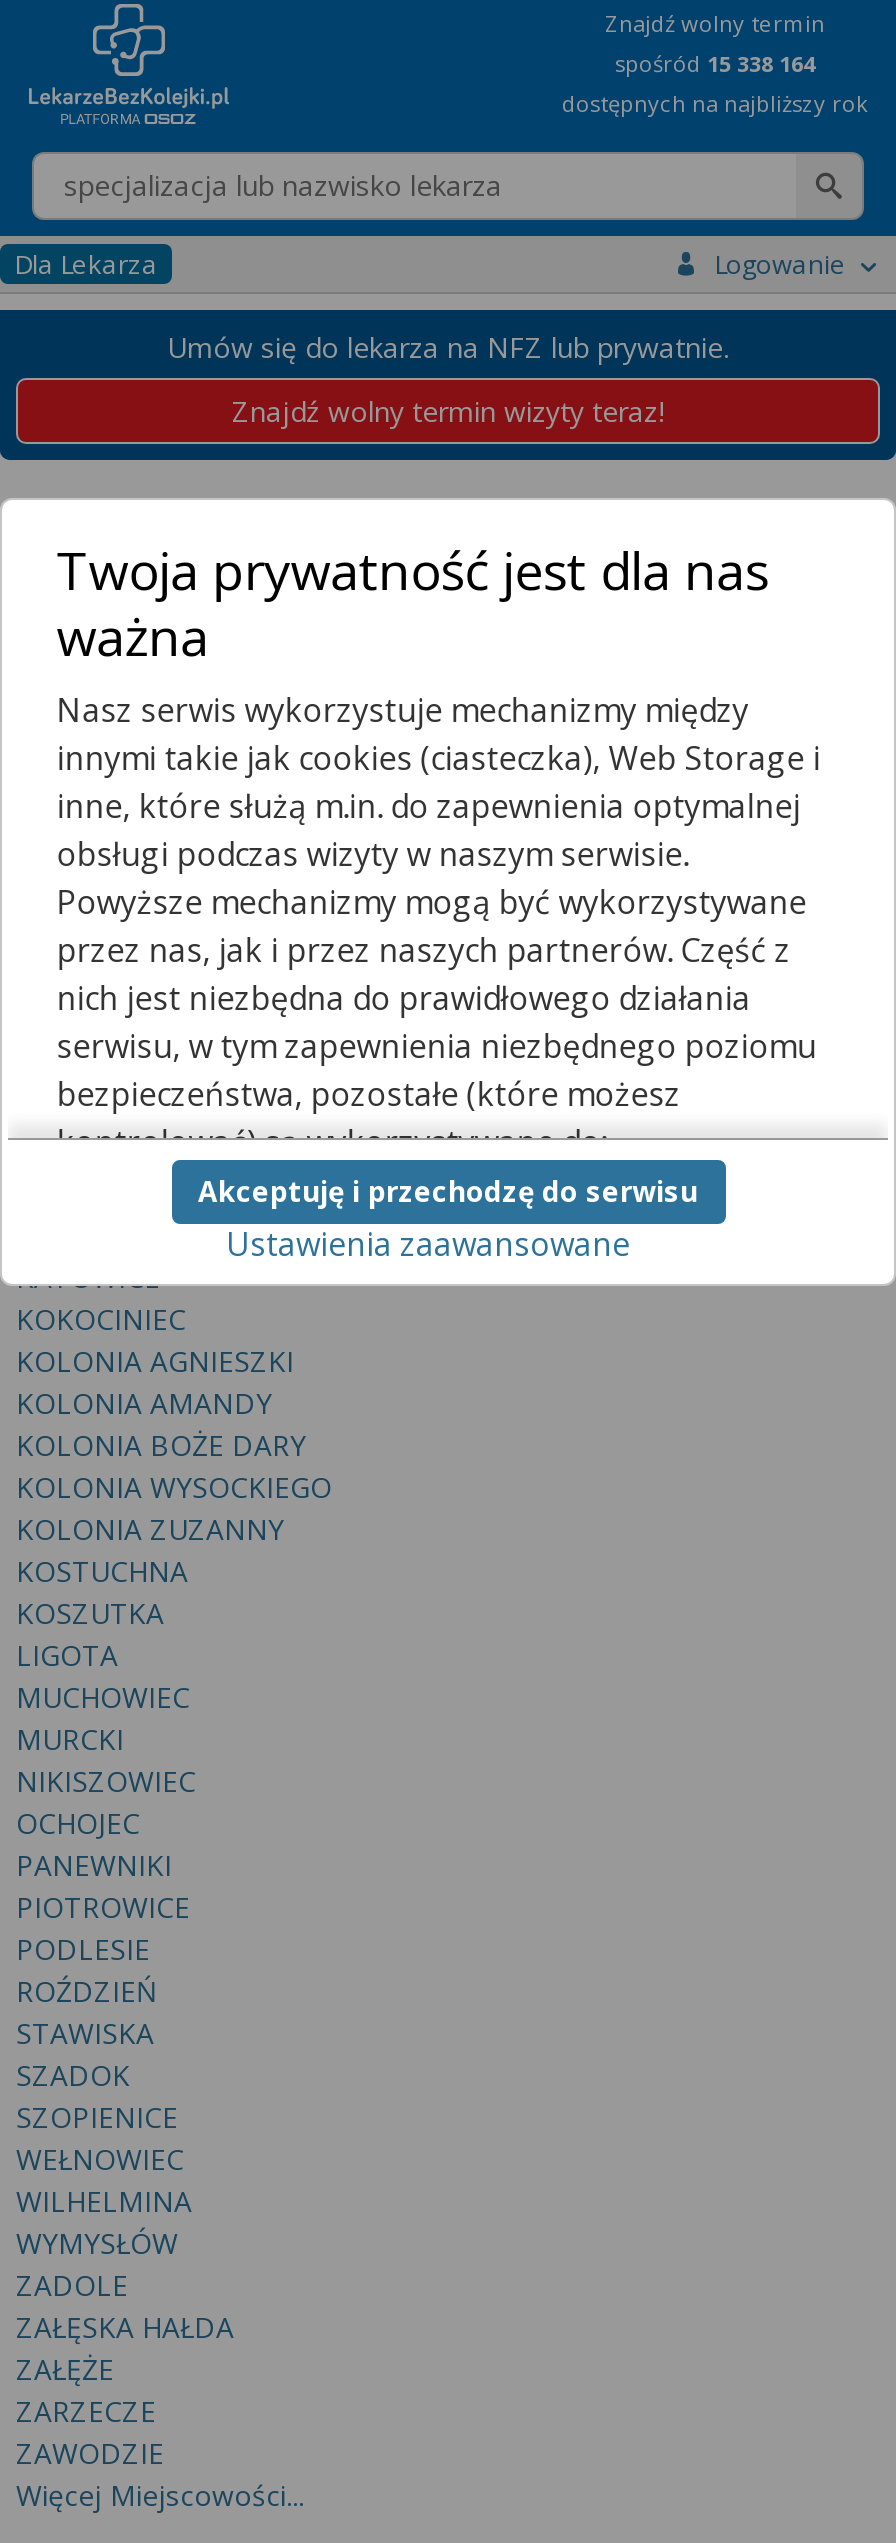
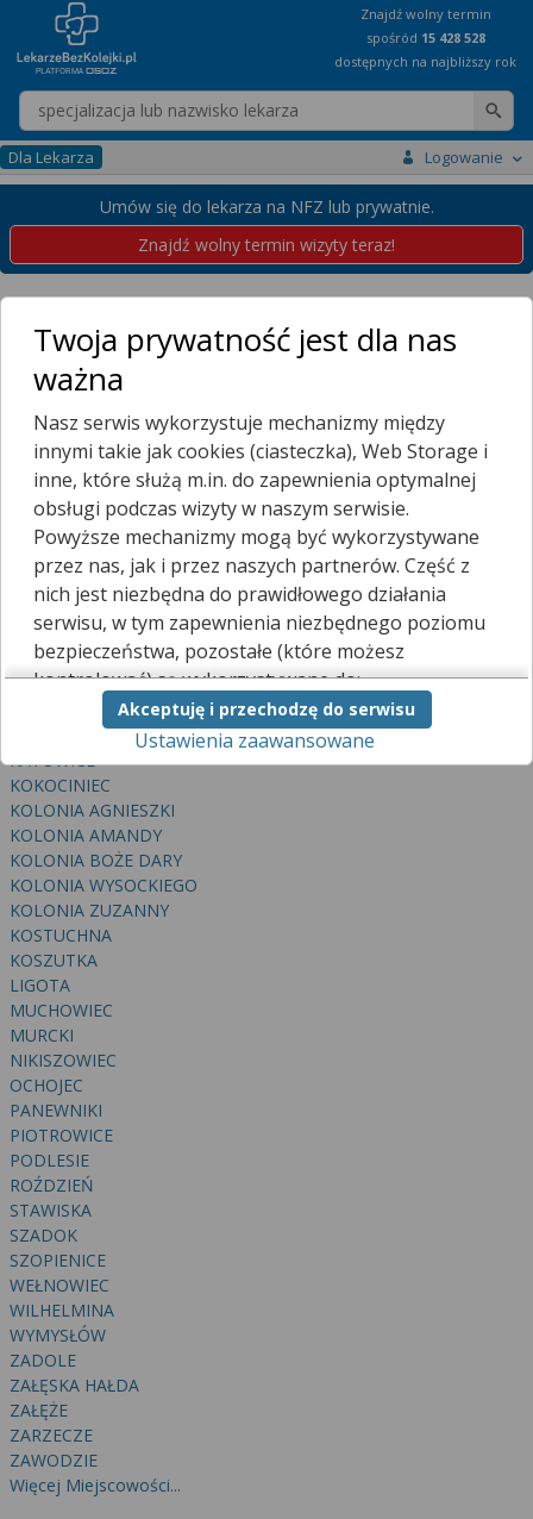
- spośród 15 338 164
+ spośród 15 428 528
